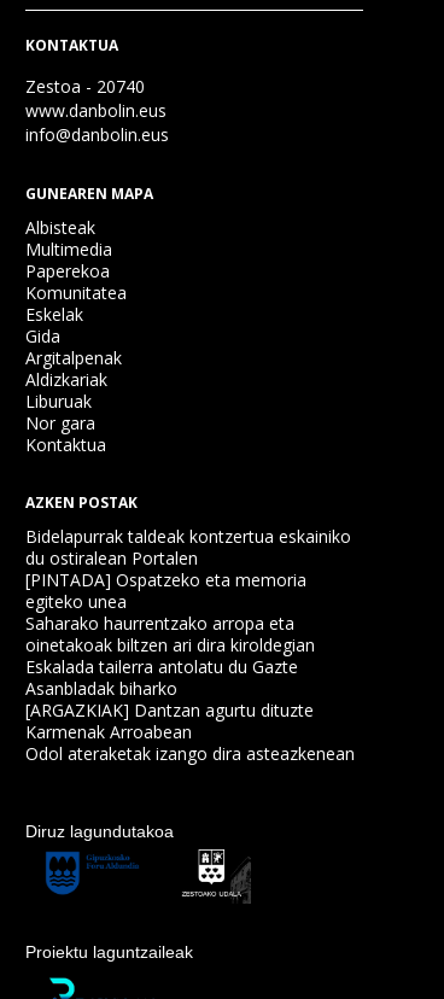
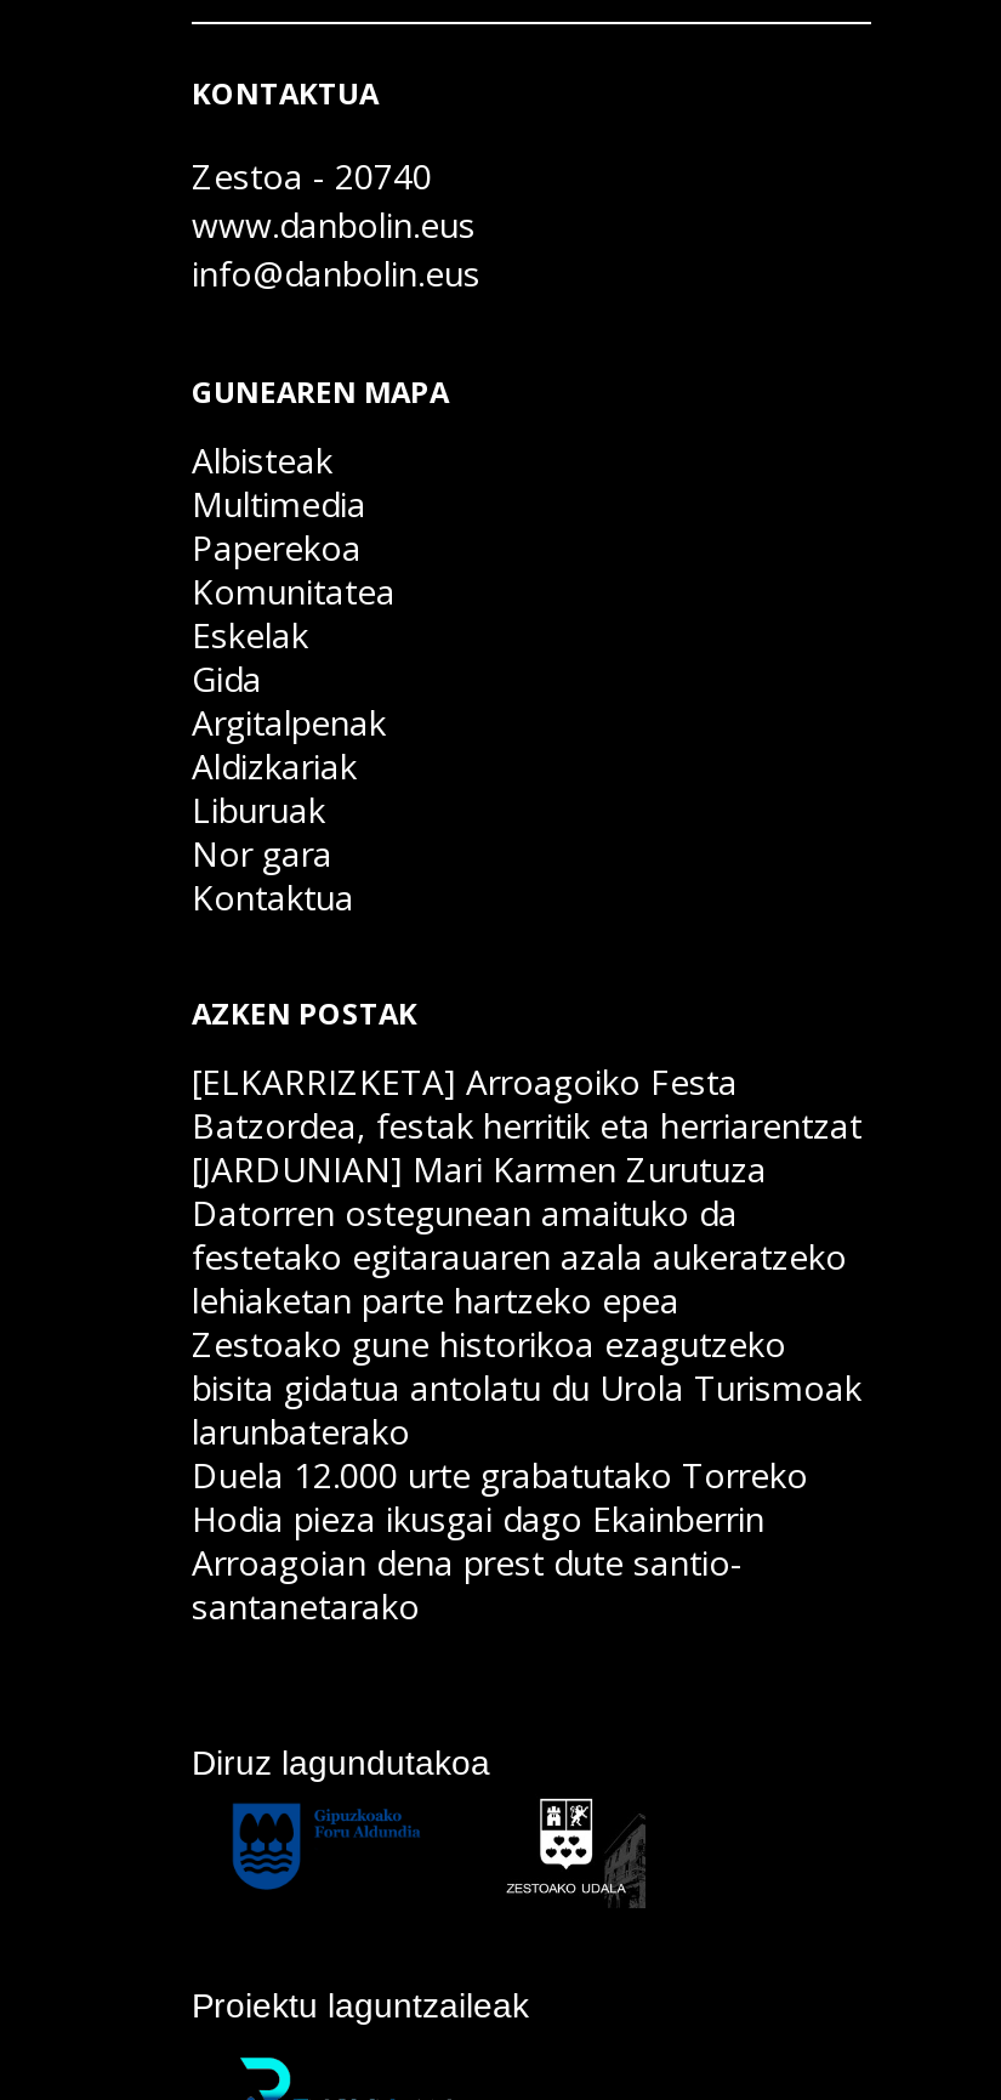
- Bidelapurrak taldeak kontzertua eskainiko
- du ostiralean Portalen
- [PINTADA] Ospatzeko eta memoria
- egiteko unea
- Saharako haurrentzako arropa eta
- oinetakoak biltzen ari dira kiroldegian
- Eskalada tailerra antolatu du Gazte
- Asanbladak biharko
- [ARGAZKIAK] Dantzan agurtu dituzte
- Karmenak Arroabean
- Odol ateraketak izango dira asteazkenean
+ [ELKARRIZKETA] Arroagoiko Festa
+ Batzordea, festak herritik eta herriarentzat
+ [JARDUNIAN] Mari Karmen Zurutuza
+ Datorren ostegunean amaituko da
+ festetako egitarauaren azala aukeratzeko
+ lehiaketan parte hartzeko epea
+ Zestoako gune historikoa ezagutzeko
+ bisita gidatua antolatu du Urola Turismoak
+ larunbaterako
+ Duela 12.000 urte grabatutako Torreko
+ Hodia pieza ikusgai dago Ekainberrin
+ Arroagoian dena prest dute santio-
+ santanetarako
